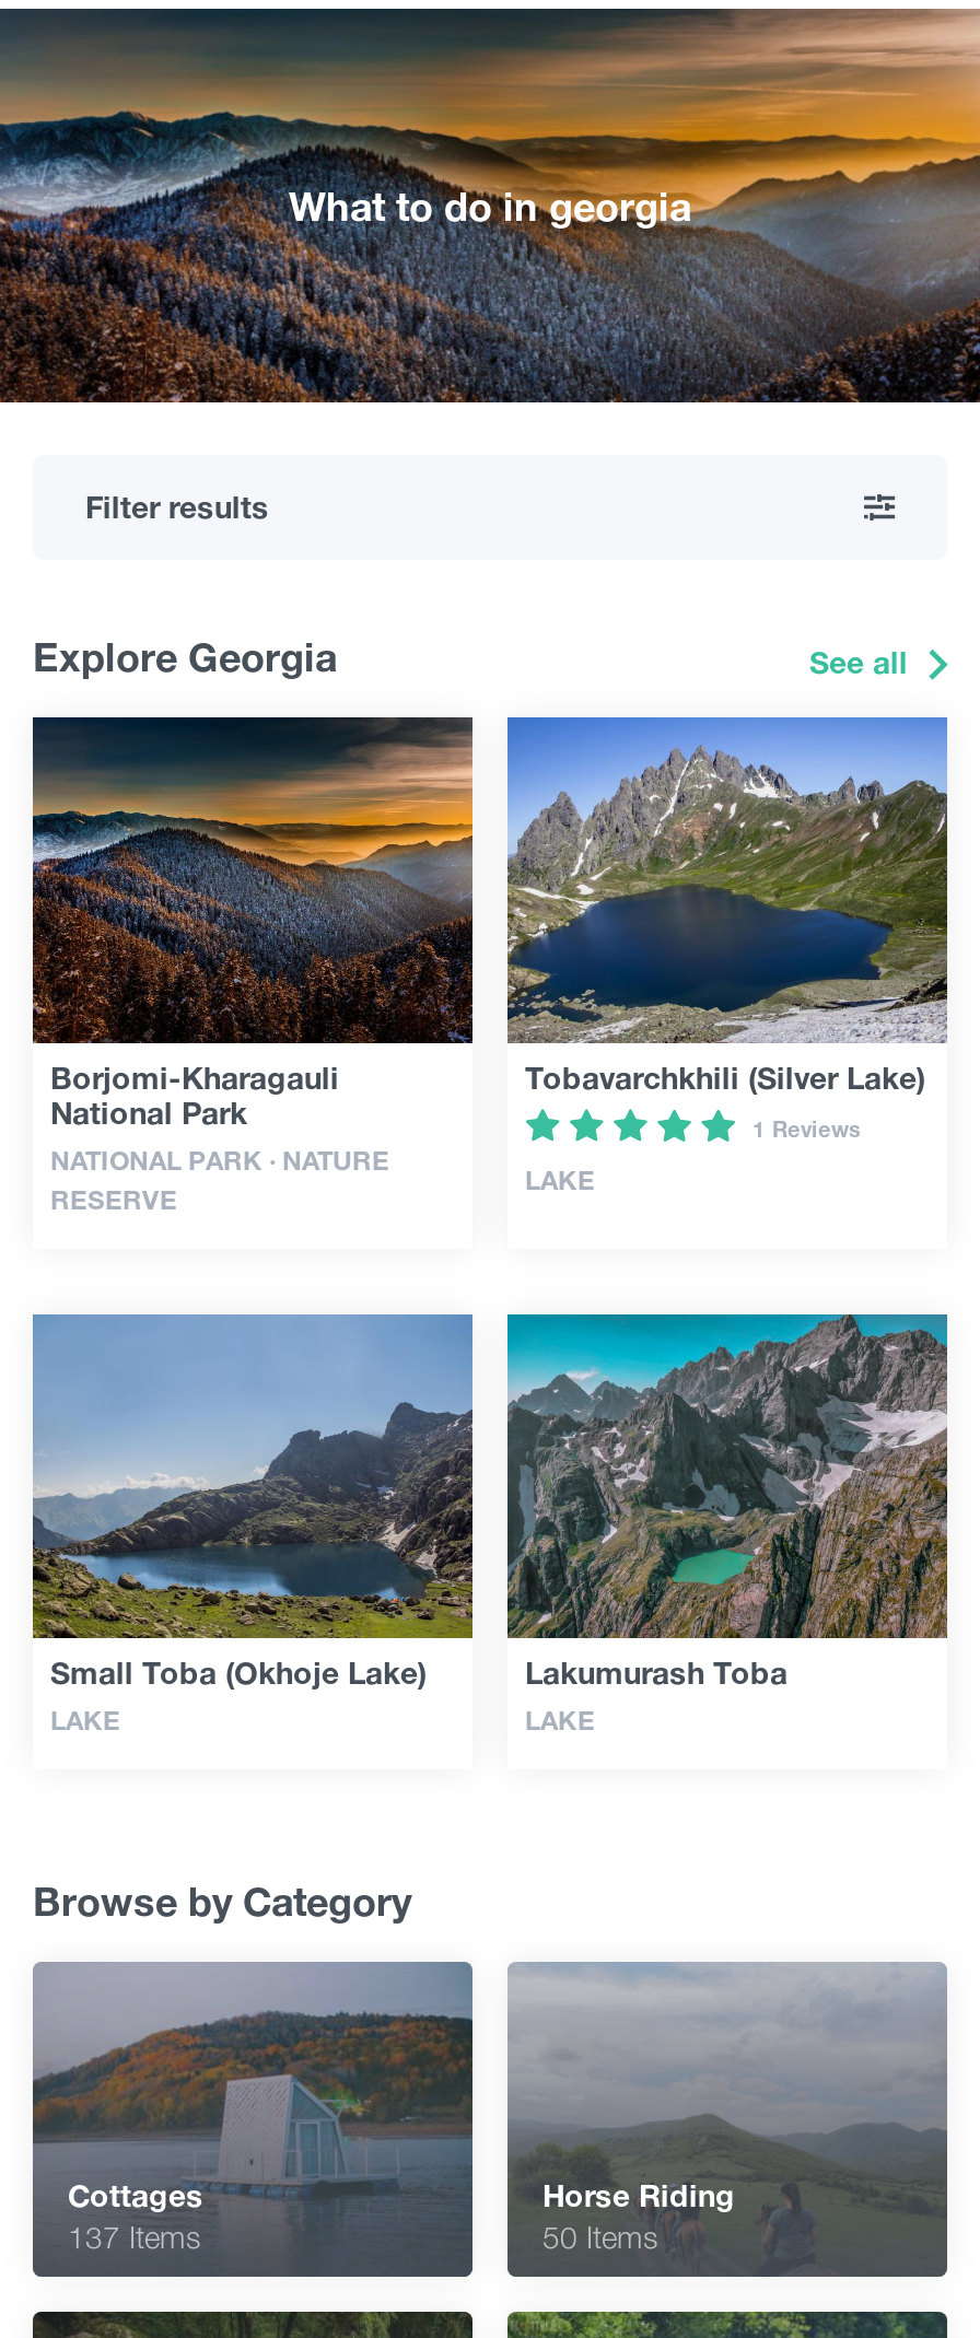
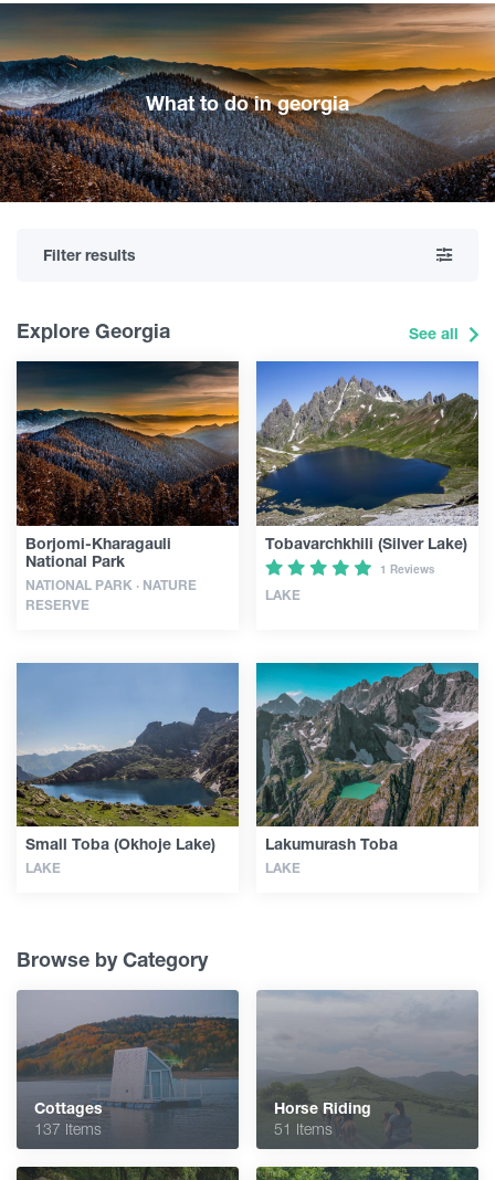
- 50 Items
+ 51 Items
